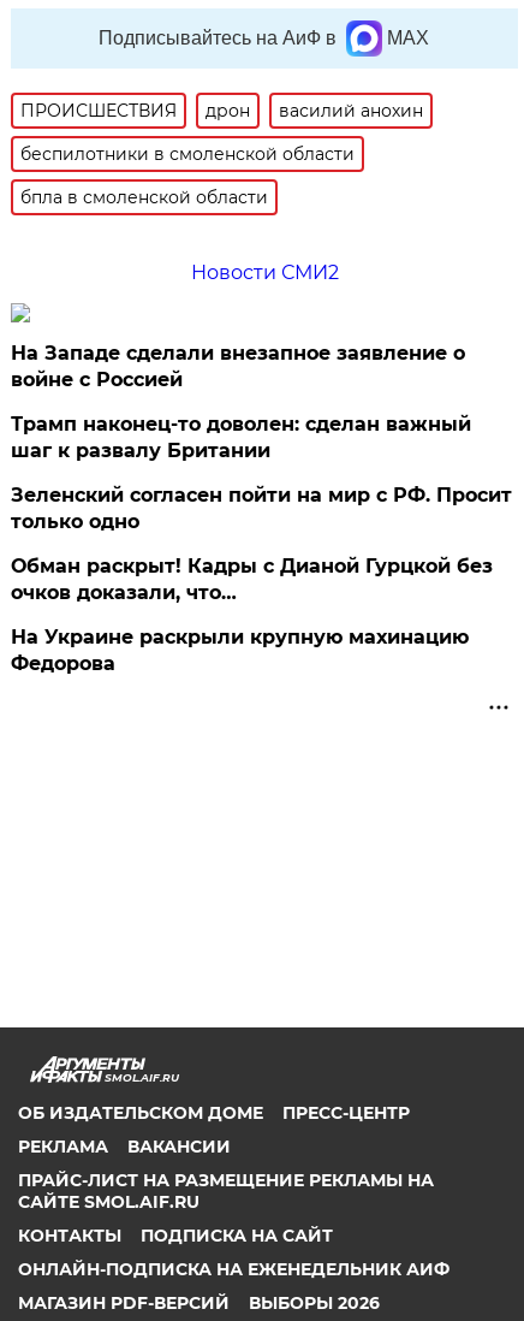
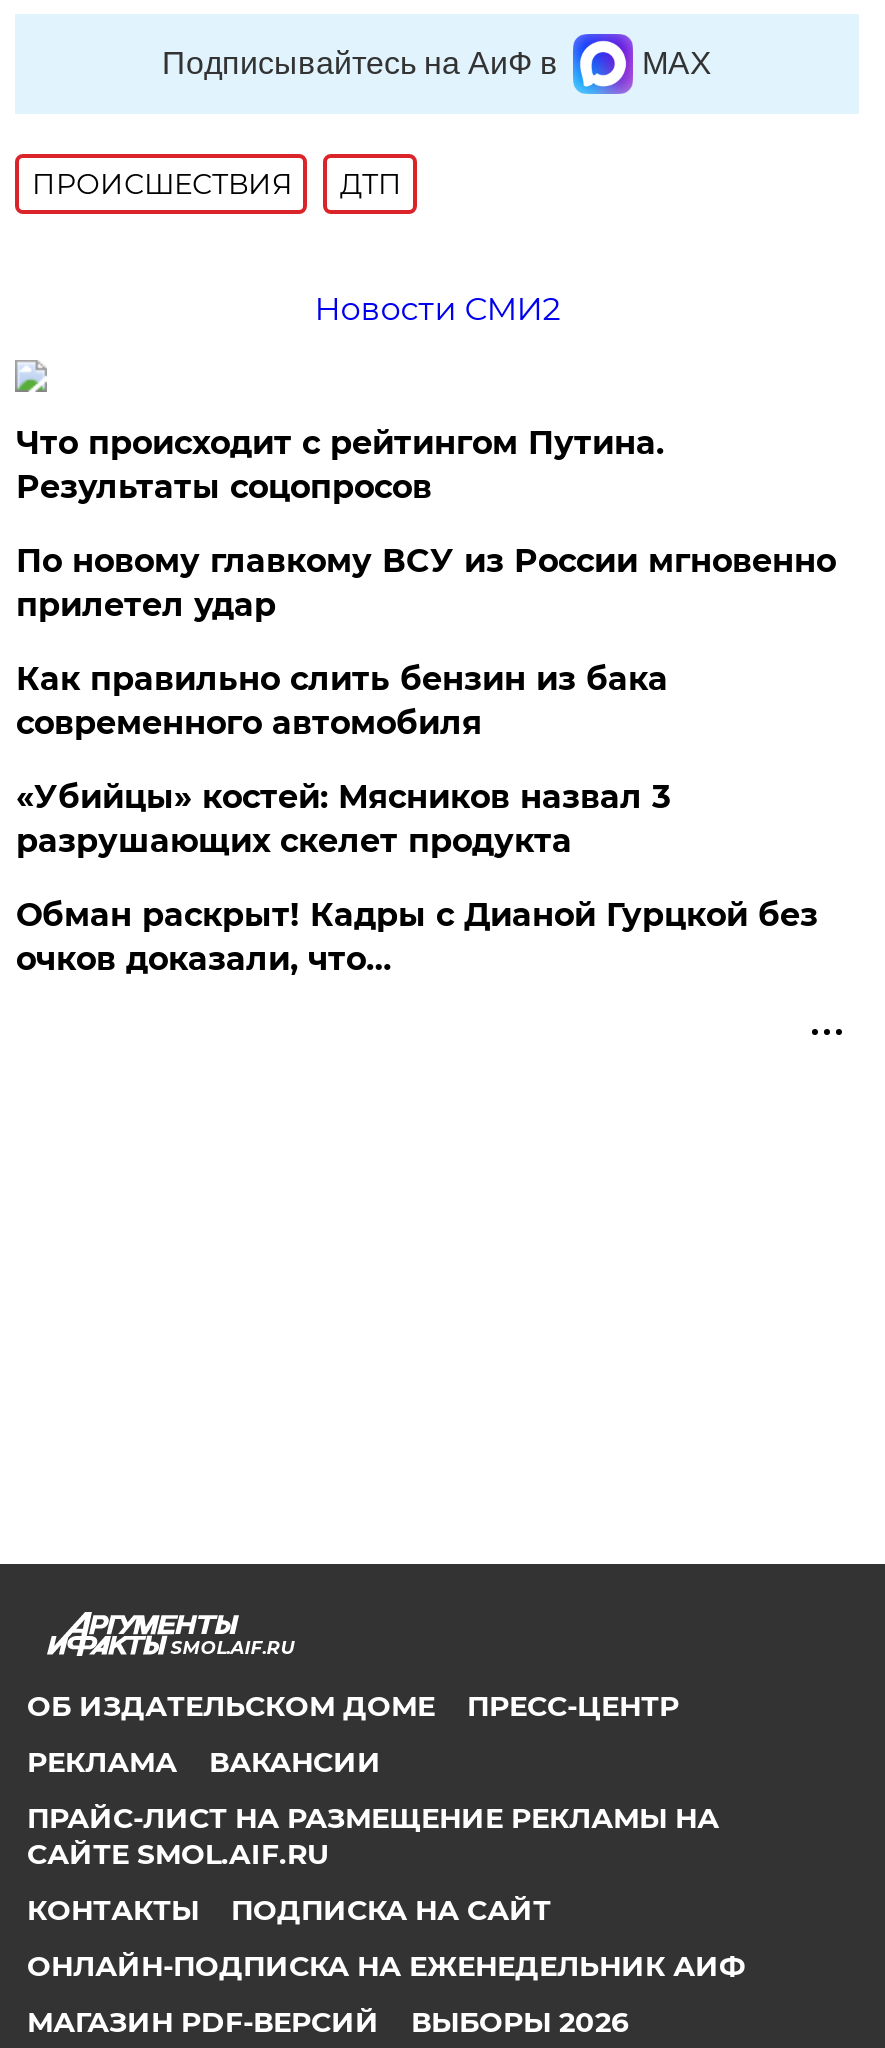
- дрон
- василий анохин
- беспилотники в смоленской области
- бпла в смоленской области
+ ДТП

- На Западе сделали внезапное заявление о
- войне с Россией
- Трамп наконец-то доволен: сделан важный
- шаг к развалу Британии
- Зеленский согласен пойти на мир с РФ. Просит
- только одно
+ Что происходит с рейтингом Путина.
+ Результаты соцопросов
+ По новому главкому ВСУ из России мгновенно
+ прилетел удар
+ Как правильно слить бензин из бака
+ современного автомобиля
+ «Убийцы» костей: Мясников назвал 3
+ разрушающих скелет продукта

- На Украине раскрыли крупную махинацию
- Федорова
